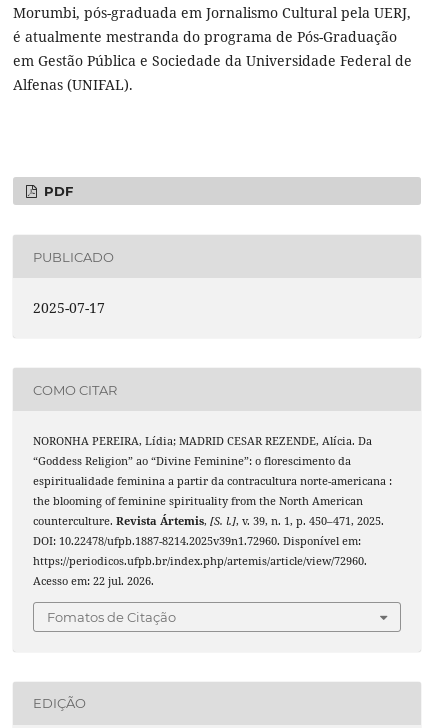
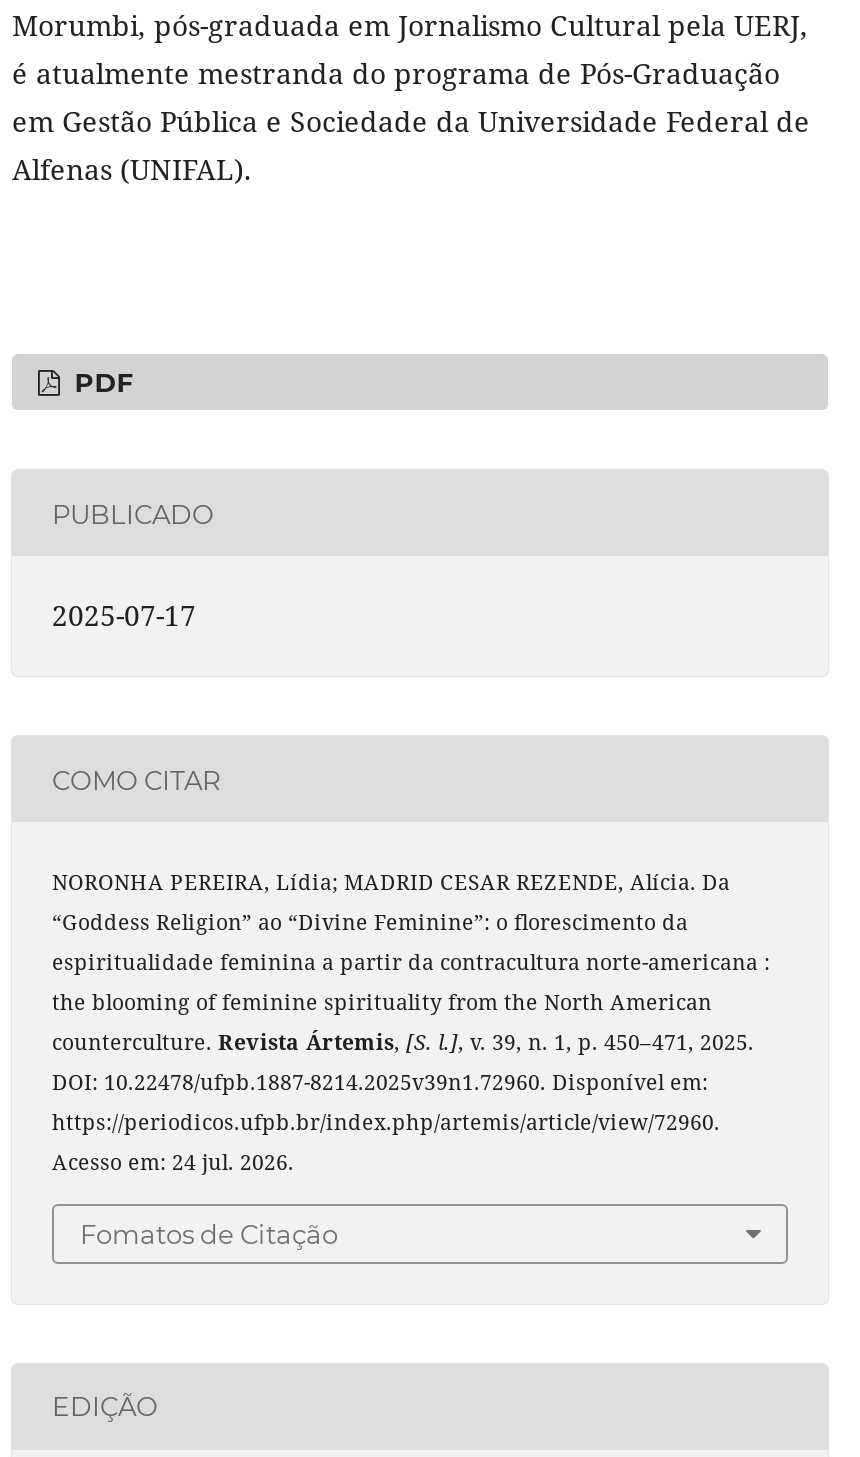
- Acesso em: 22 jul. 2026.
+ Acesso em: 24 jul. 2026.
